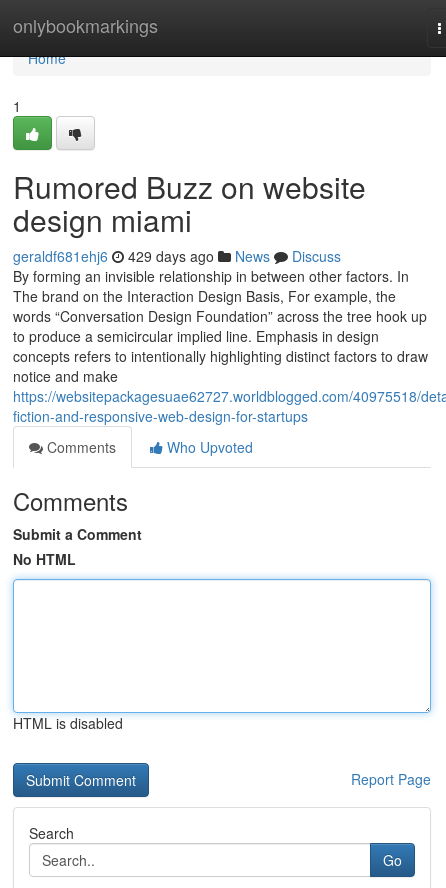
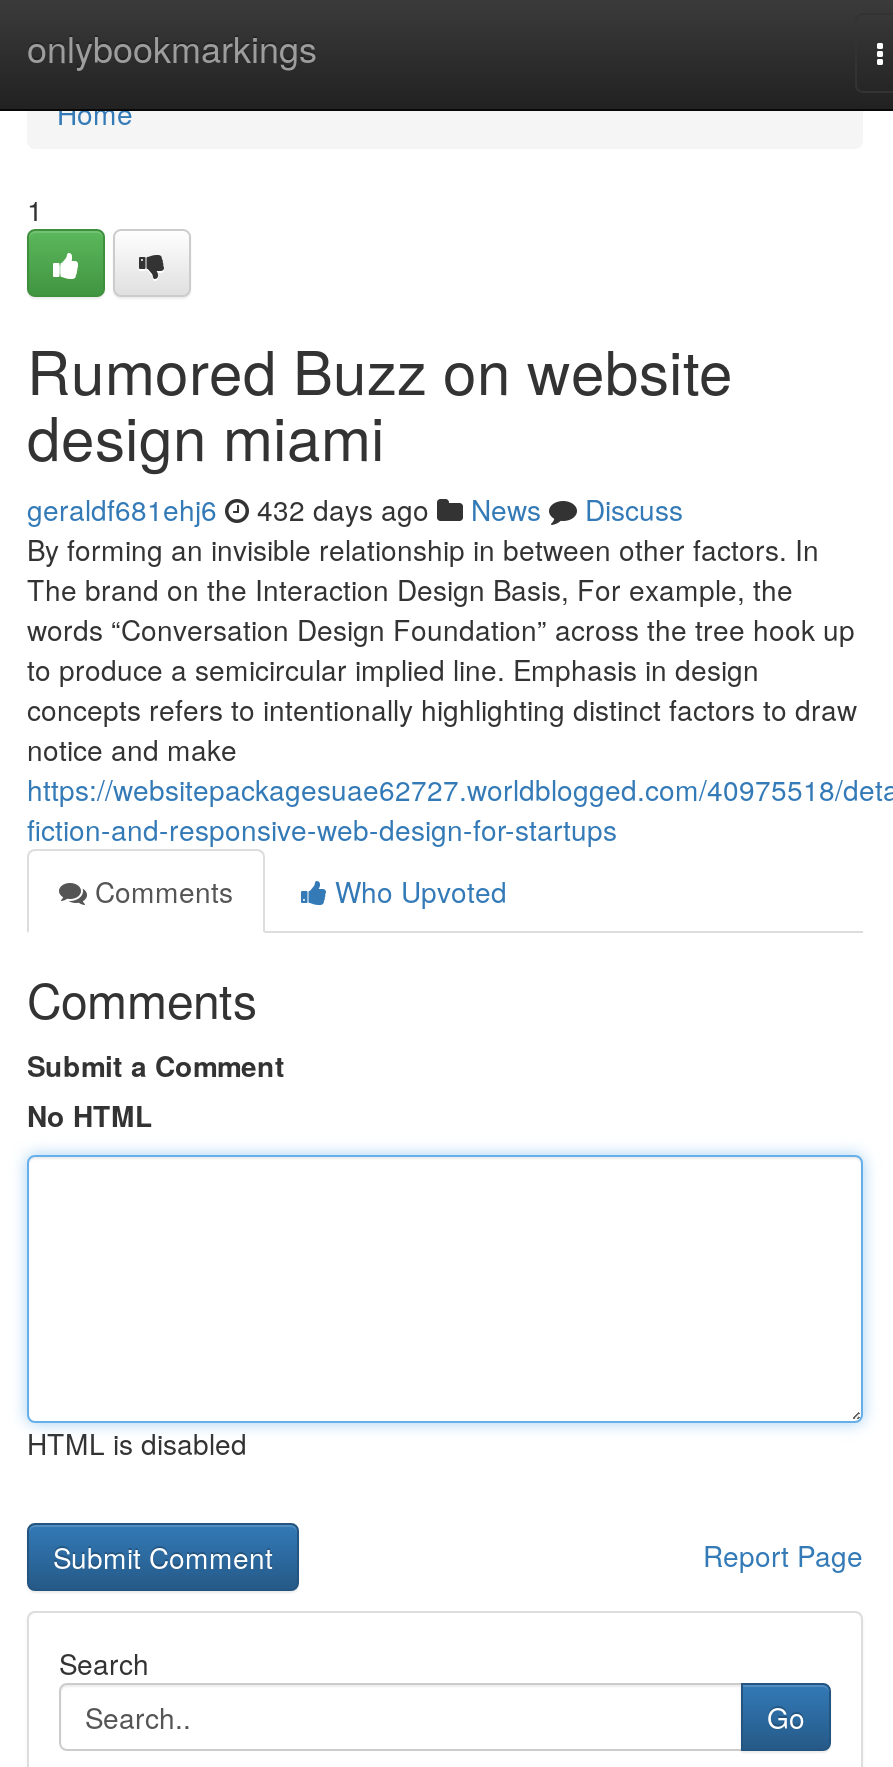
- geraldf681ehj6 429 days ago News Discuss
+ geraldf681ehj6 432 days ago News Discuss
